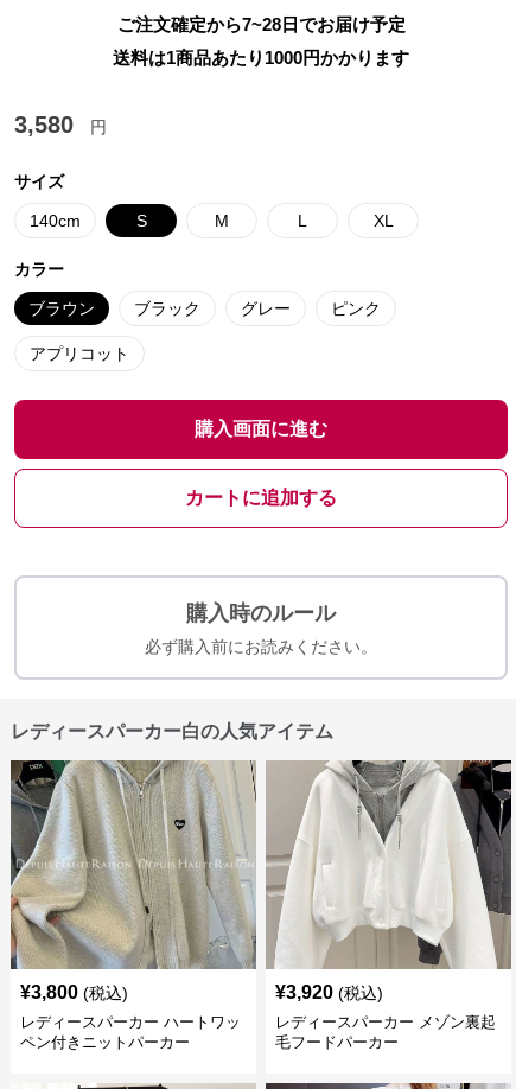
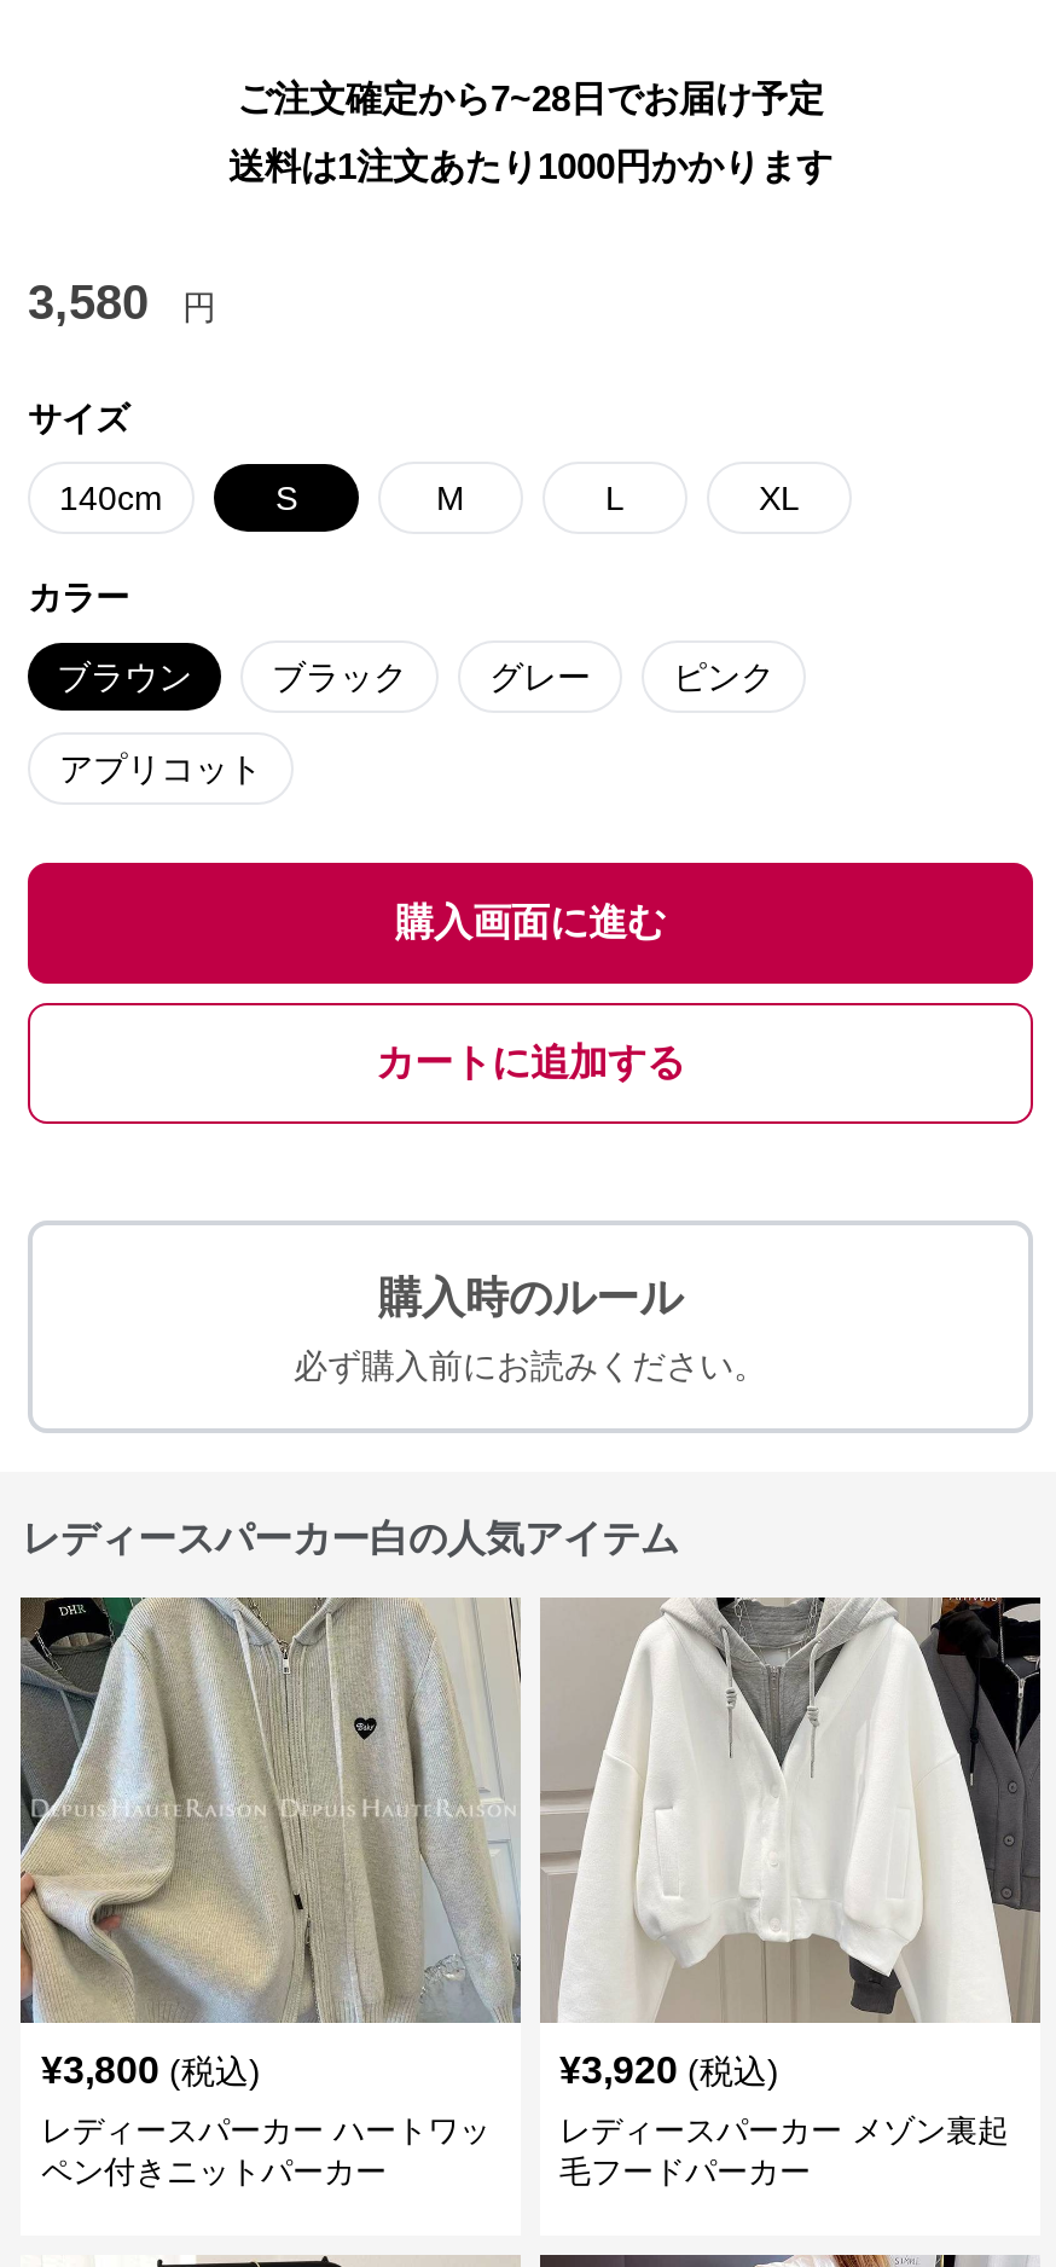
- 送料は1商品あたり1000円かかります
+ 送料は1注文あたり1000円かかります
